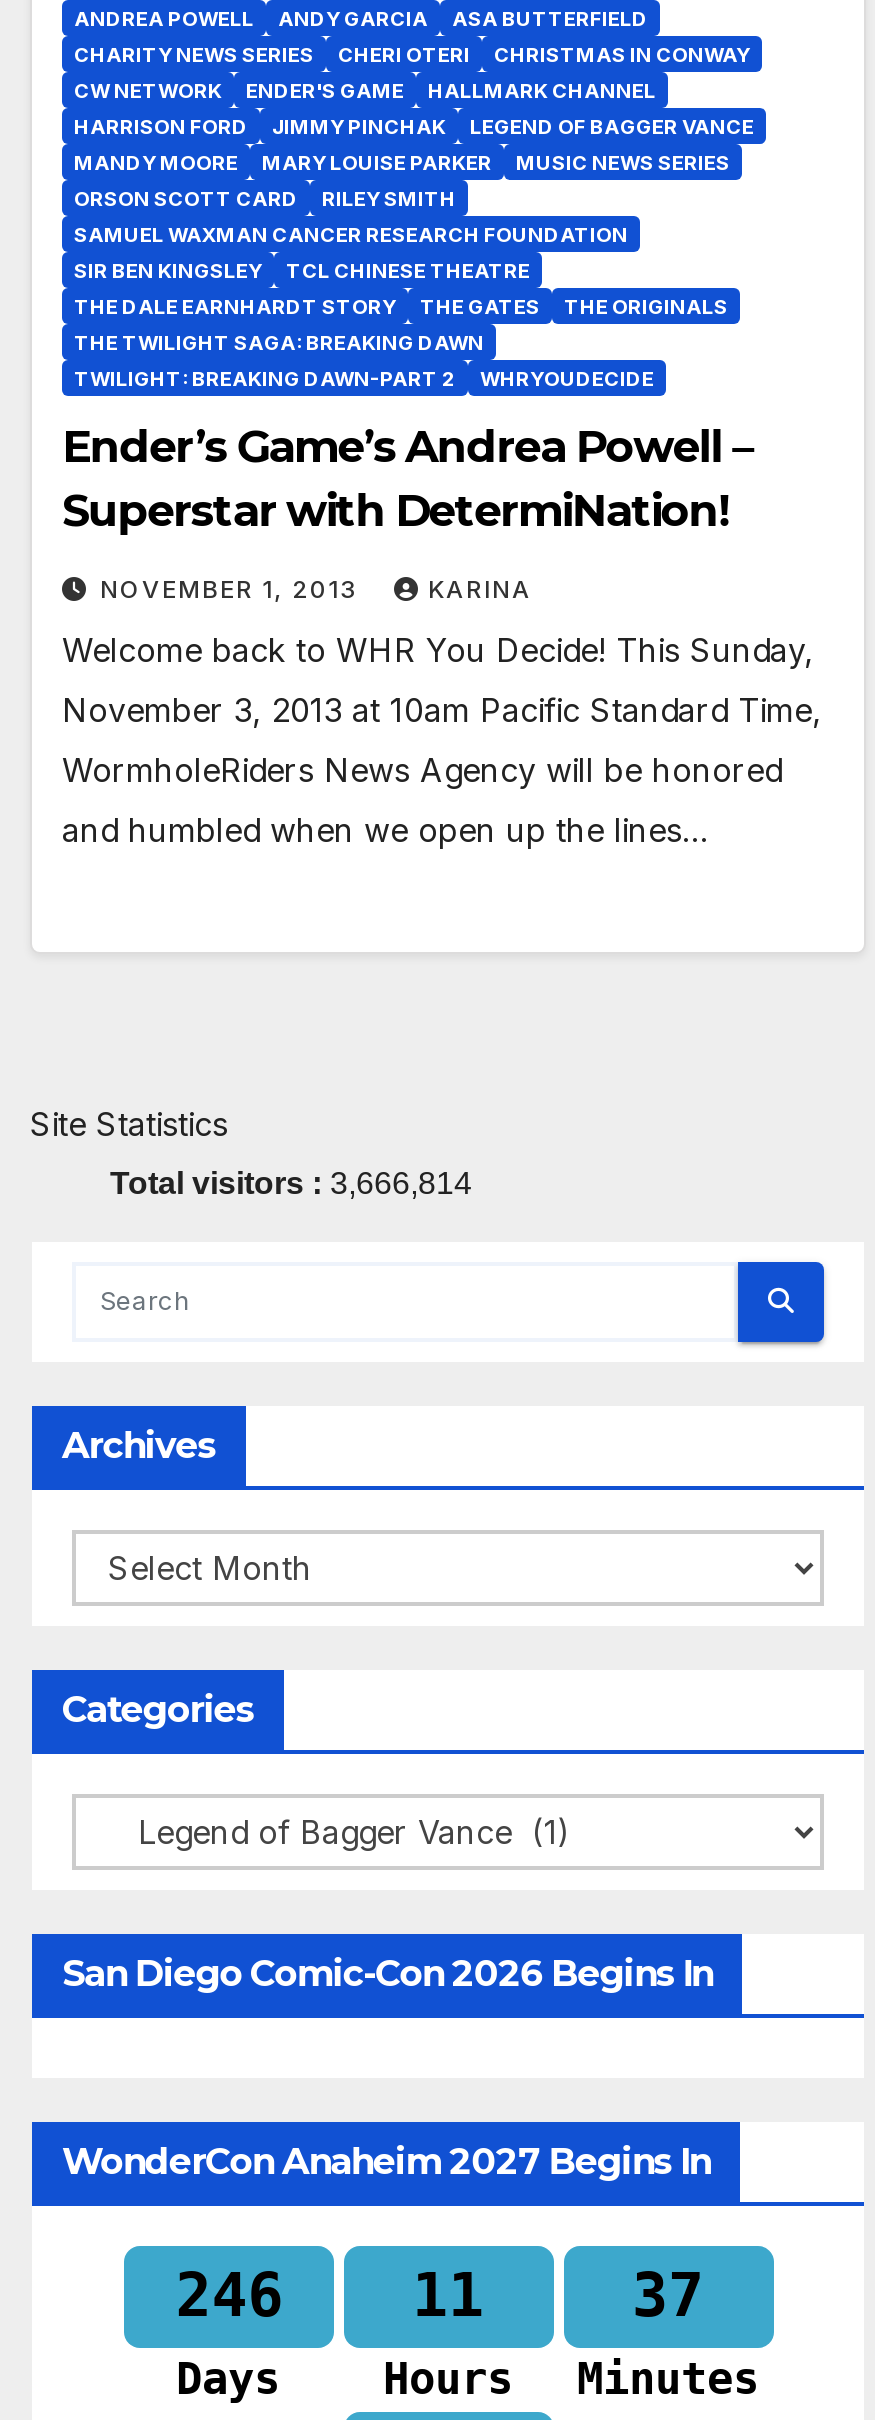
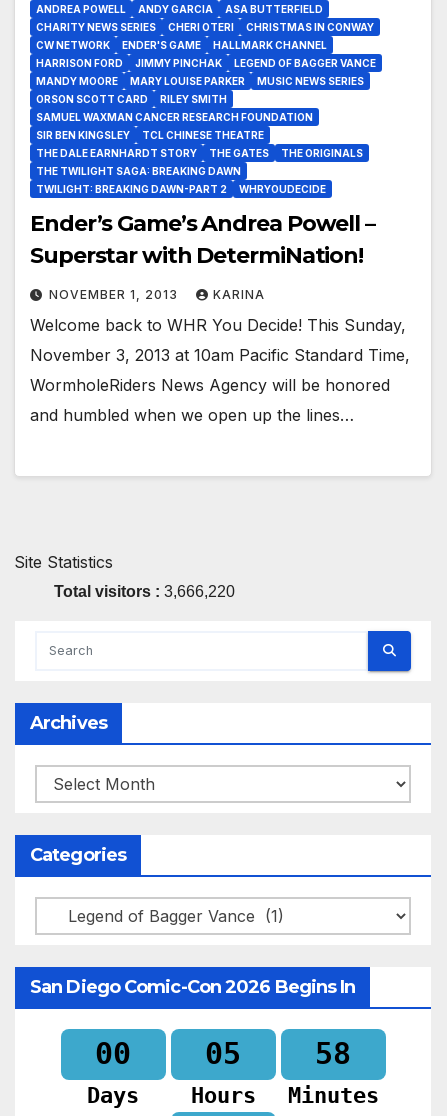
- Total visitors : 3,666,814
+ Total visitors : 3,666,220

- WonderCon Anaheim 2027 Begins In
- 246
+ 00

- 11
+ 05

- 37
+ 58
